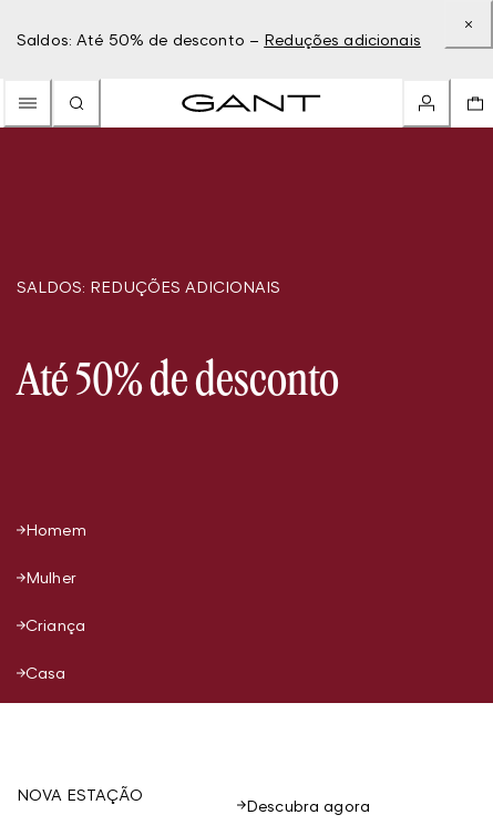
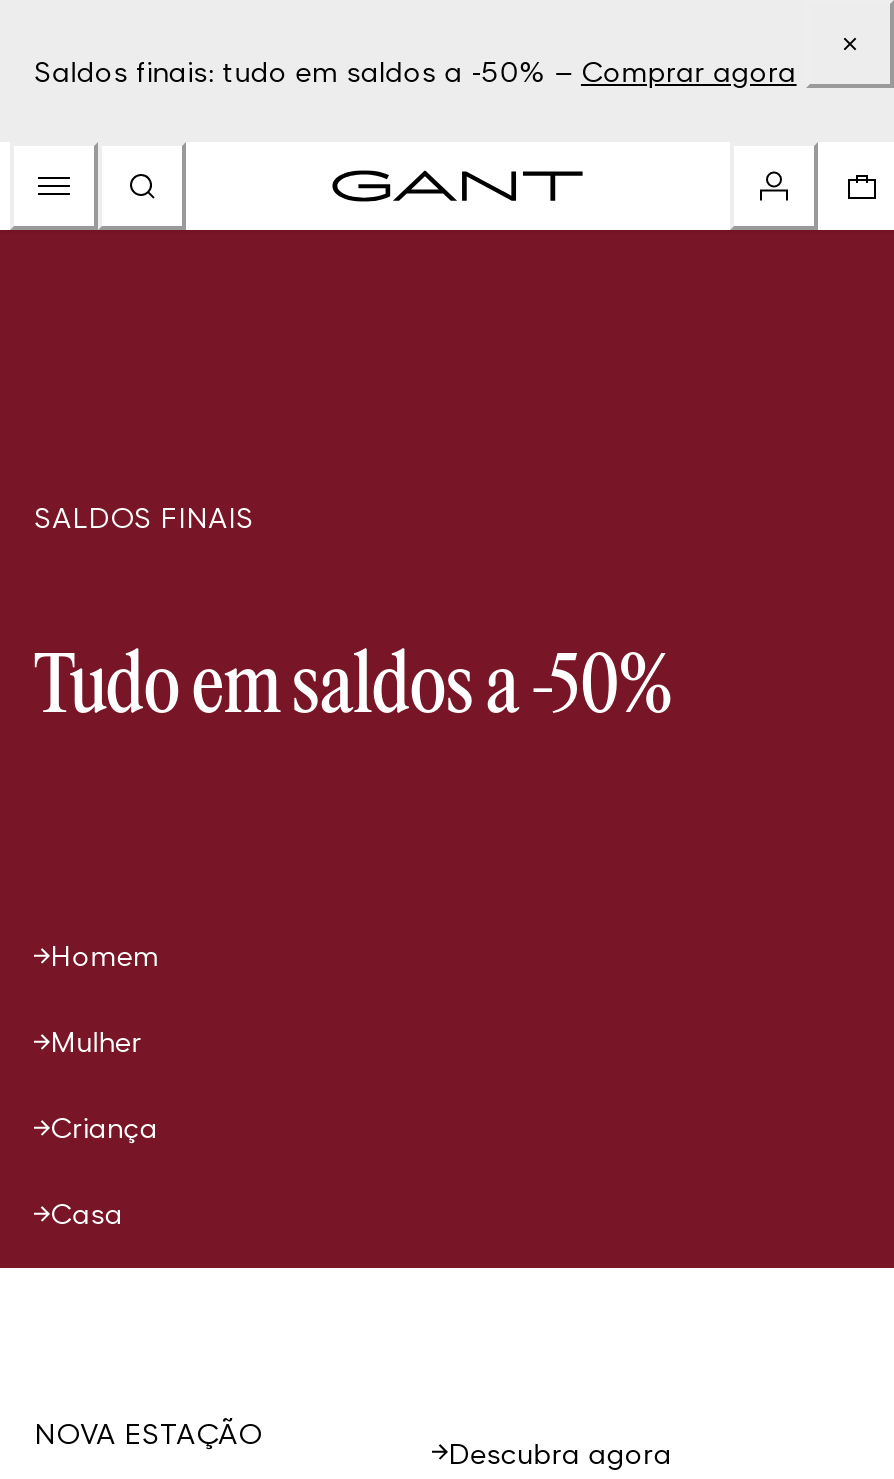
- Saldos: Até 50% de desconto – Reduções adicionais
+ Saldos finais: tudo em saldos a -50% – Comprar agora

- SALDOS: REDUÇÕES ADICIONAIS
+ SALDOS FINAIS

- Até 50% de desconto
+ Tudo em saldos a -50%
